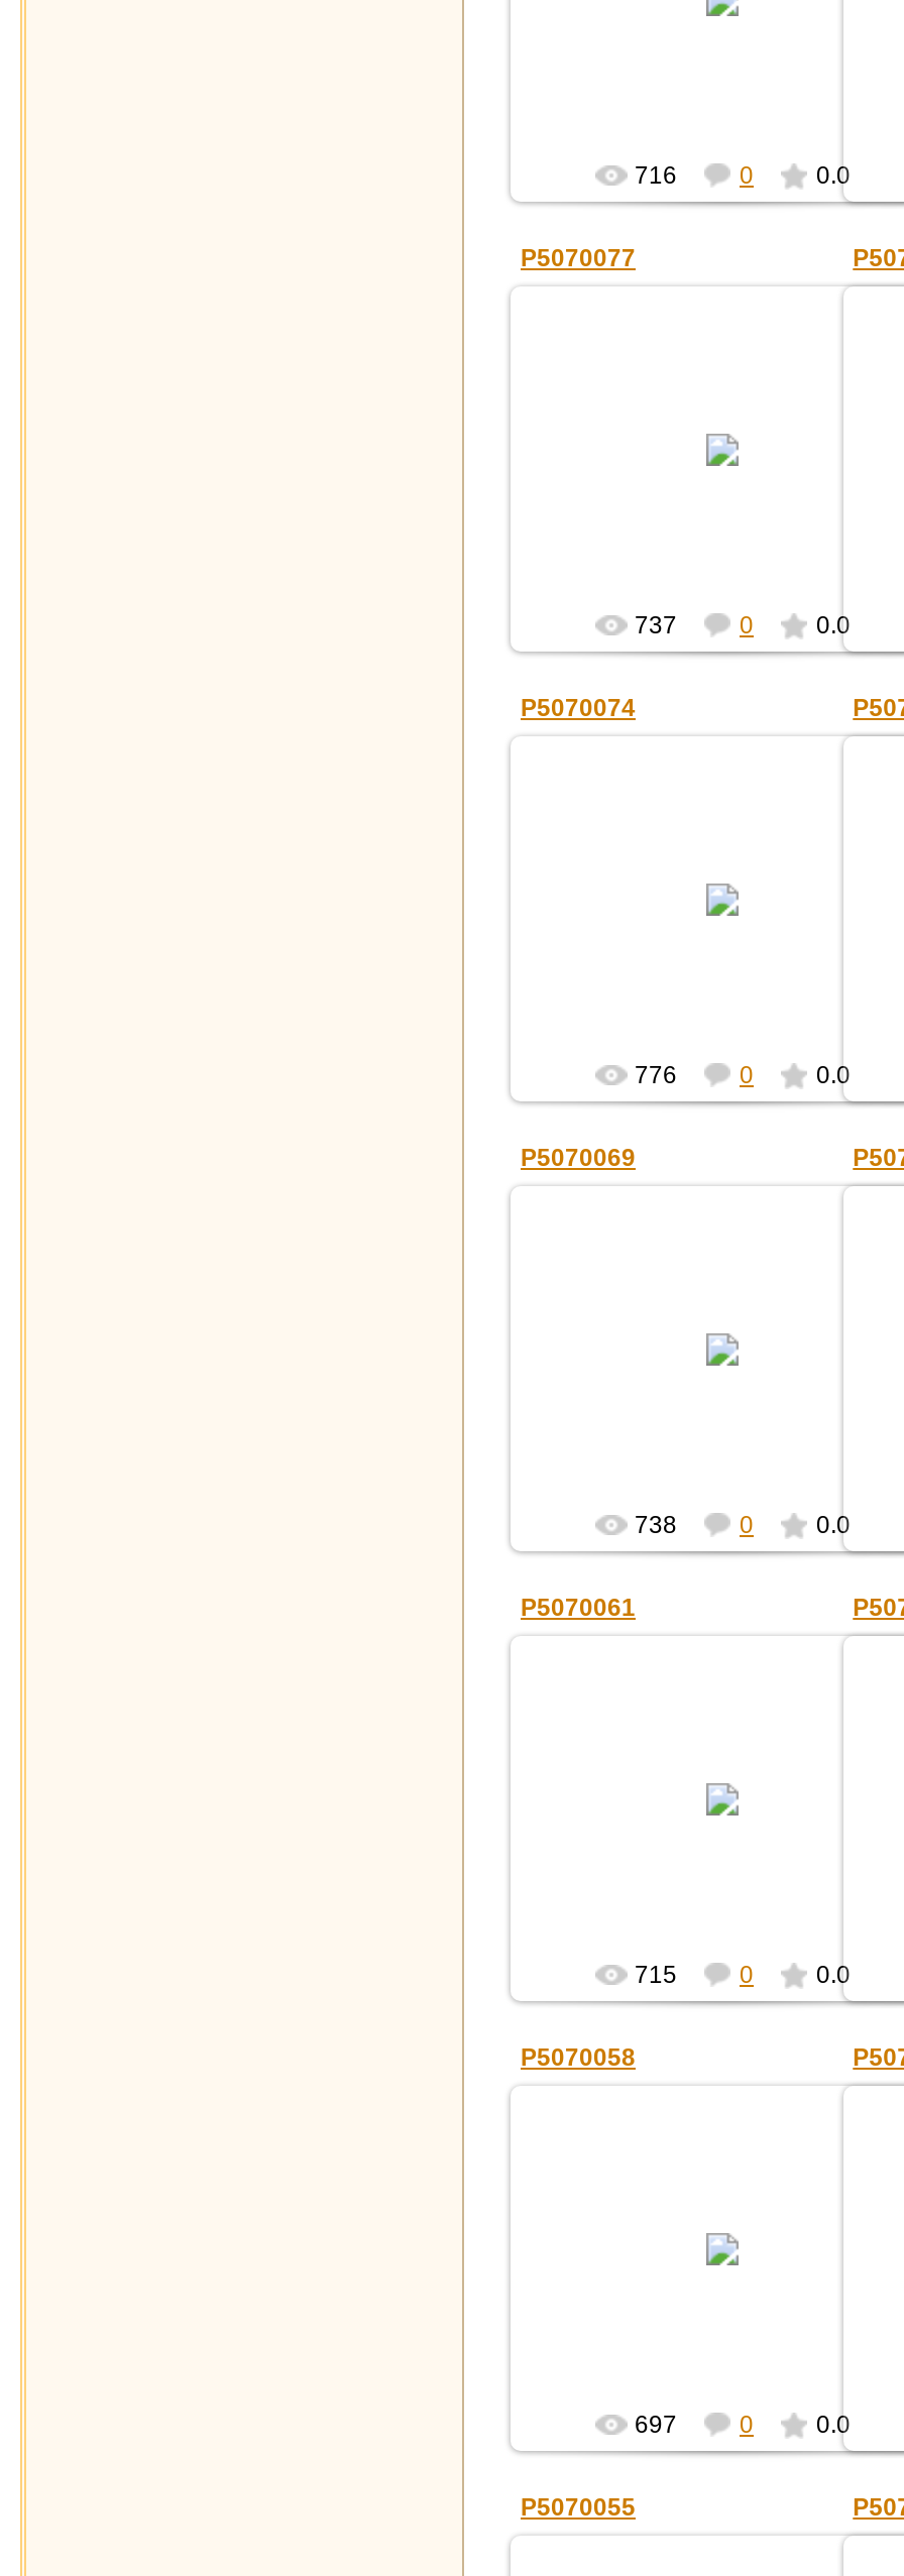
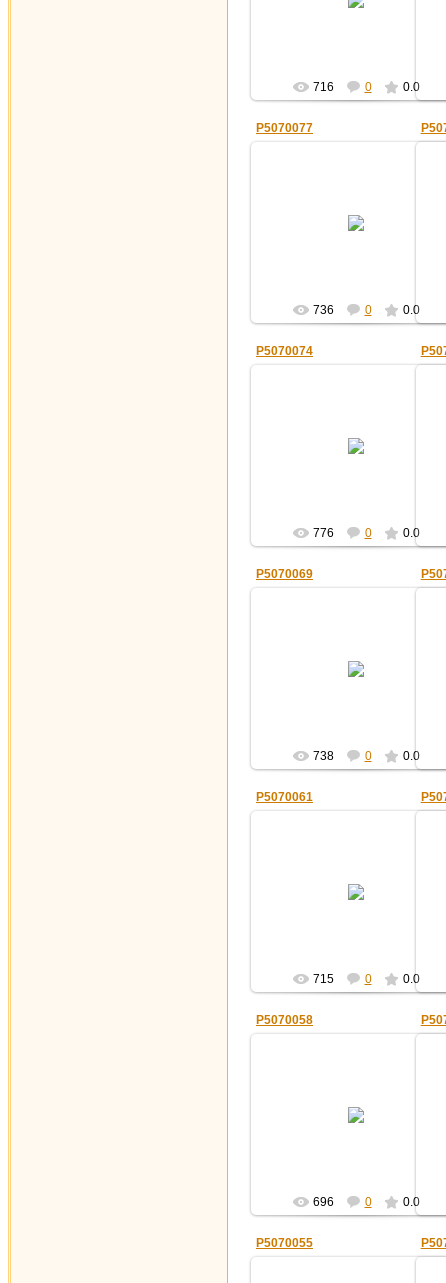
- 737
+ 736

- 697
+ 696
